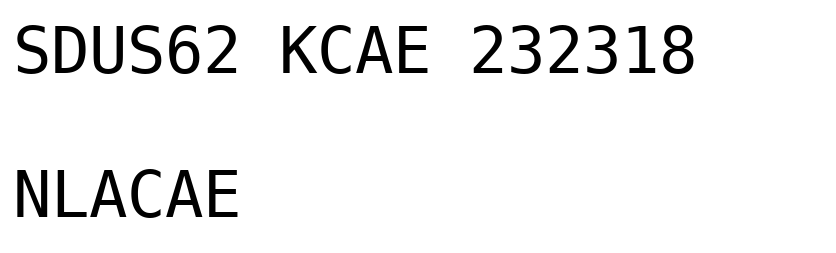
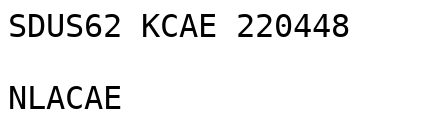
- SDUS62 KCAE 232318
+ SDUS62 KCAE 220448
